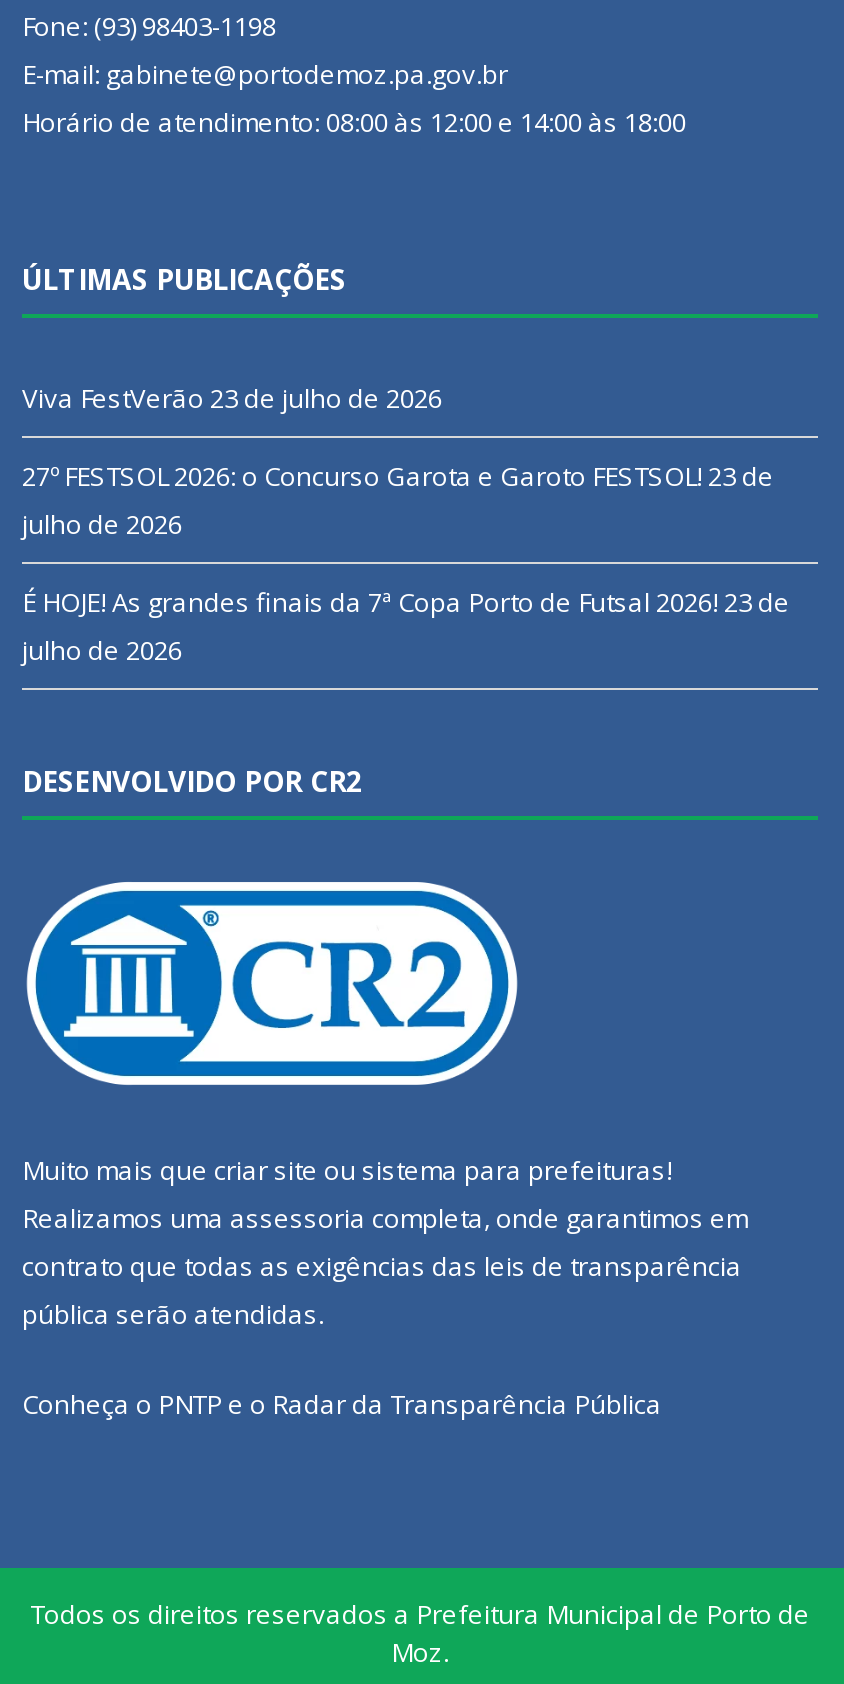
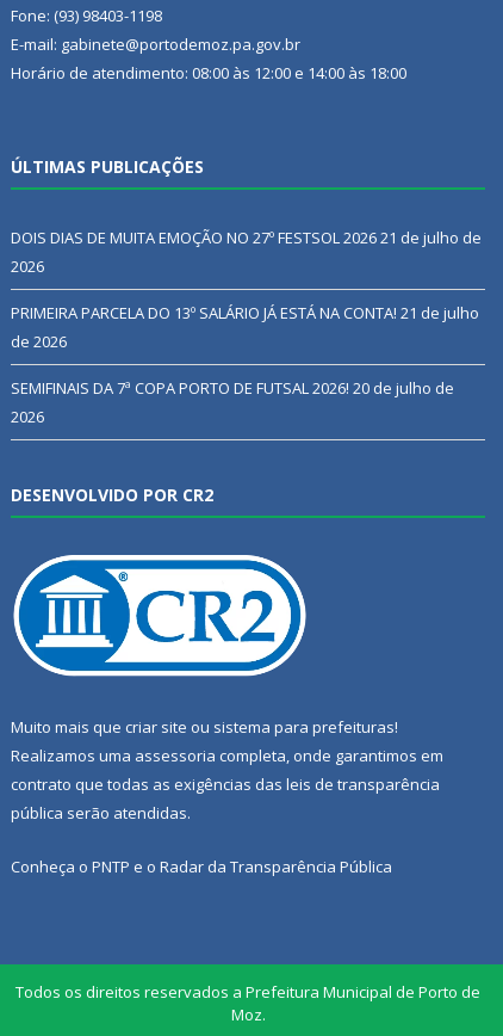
- Viva FestVerão 23 de julho de 2026
+ DOIS DIAS DE MUITA EMOÇÃO NO 27º FESTSOL 2026 21 de julho de
+ 2026

- 27º FESTSOL 2026: o Concurso Garota e Garoto FESTSOL! 23 de
- julho de 2026
+ PRIMEIRA PARCELA DO 13º SALÁRIO JÁ ESTÁ NA CONTA! 21 de julho
+ de 2026

- É HOJE! As grandes finais da 7ª Copa Porto de Futsal 2026! 23 de
- julho de 2026
+ SEMIFINAIS DA 7ª COPA PORTO DE FUTSAL 2026! 20 de julho de
+ 2026
